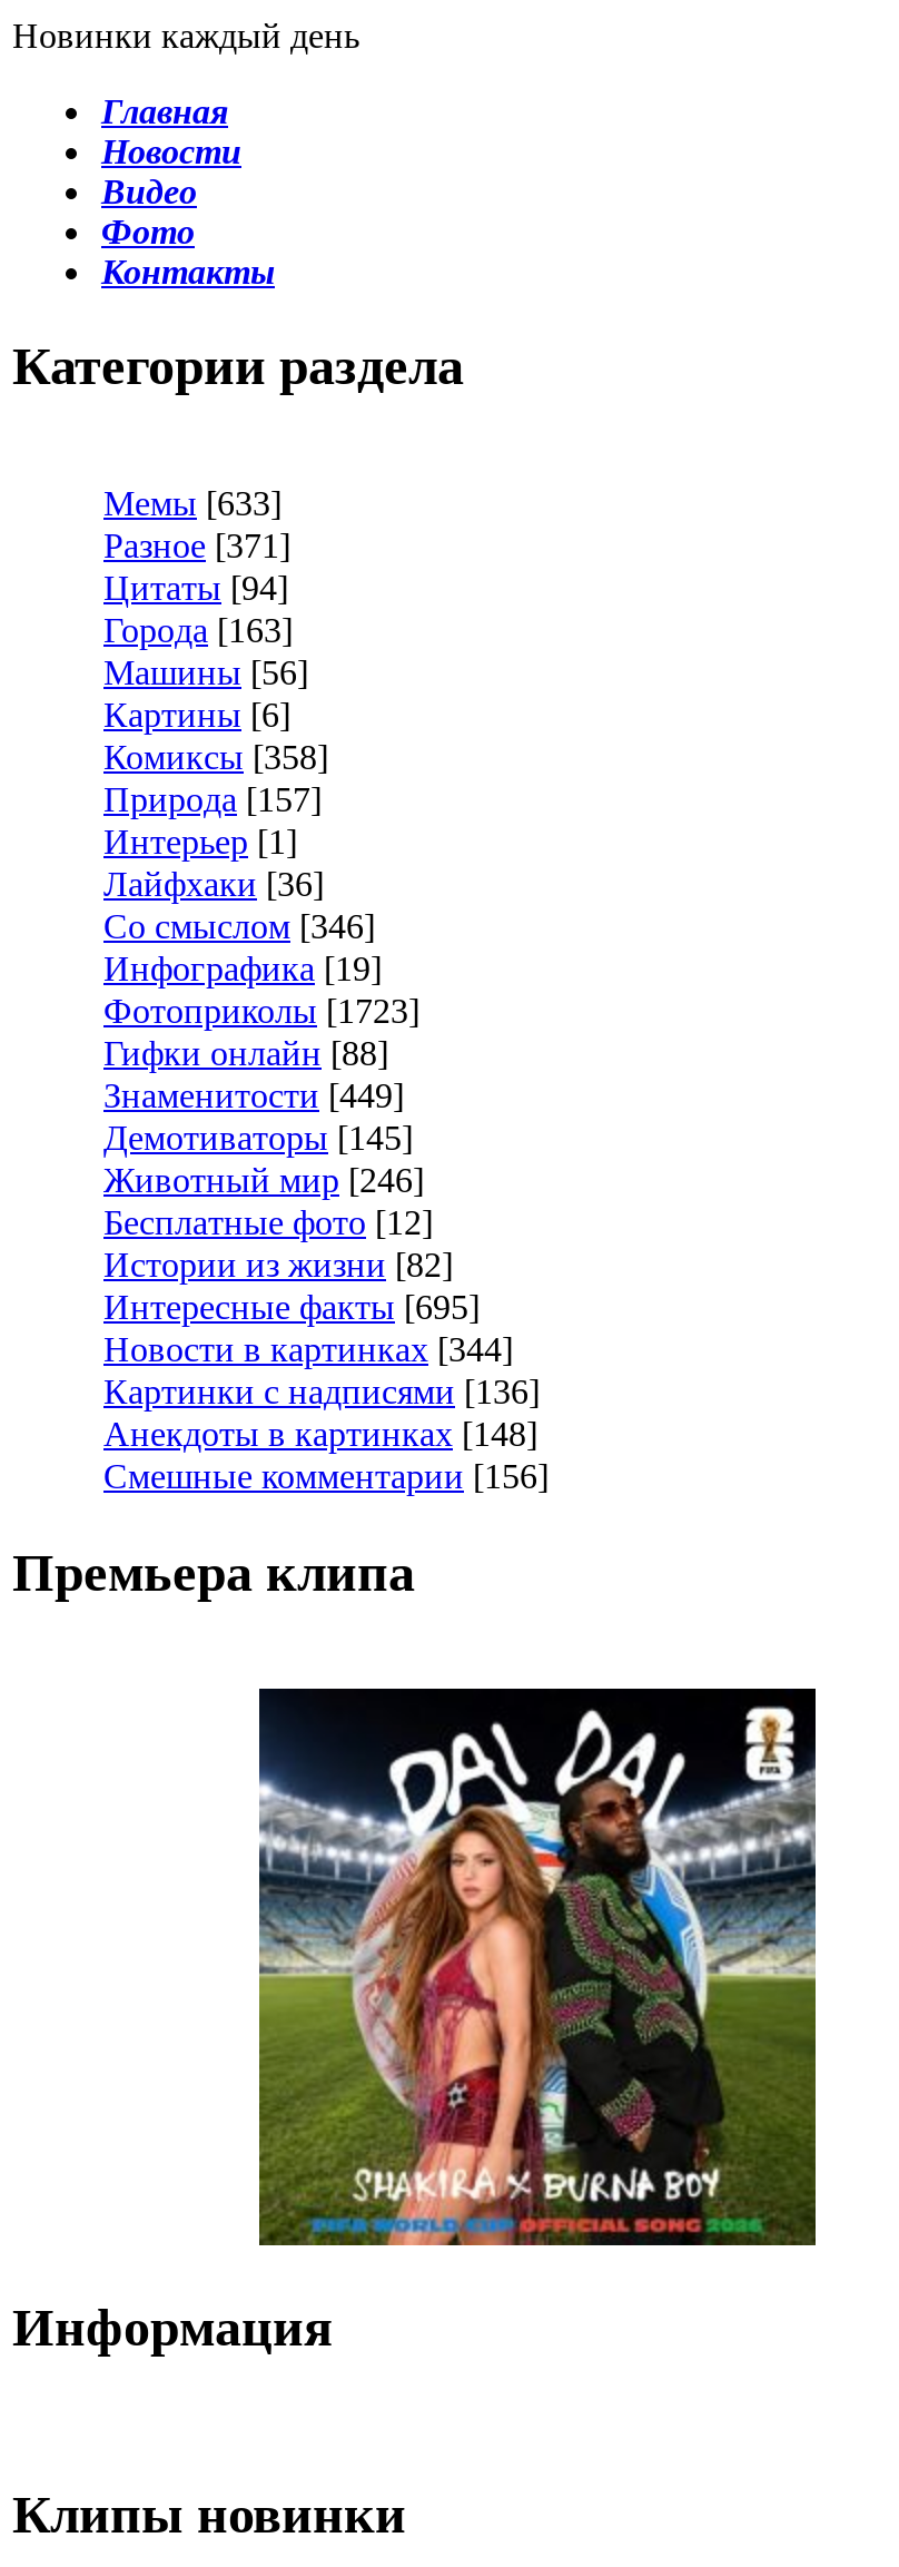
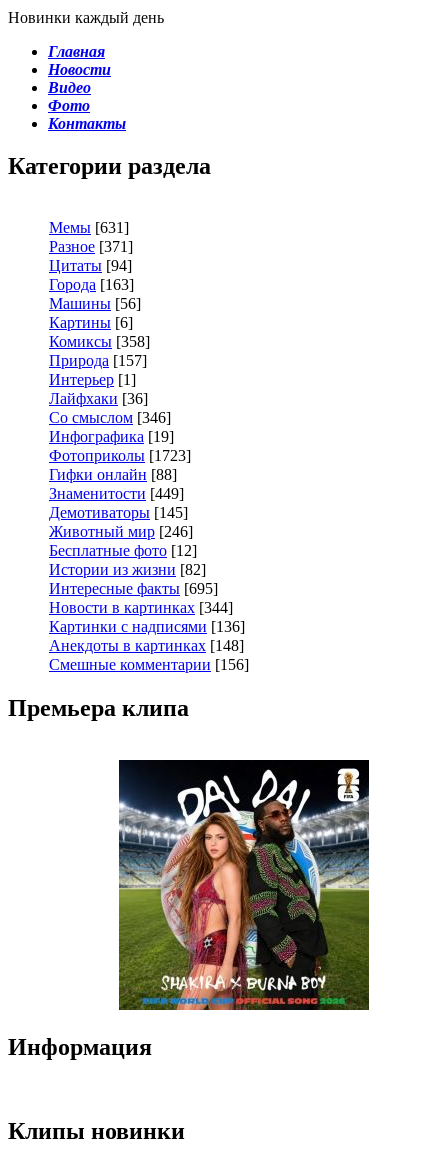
- Мемы [633]
+ Мемы [631]
